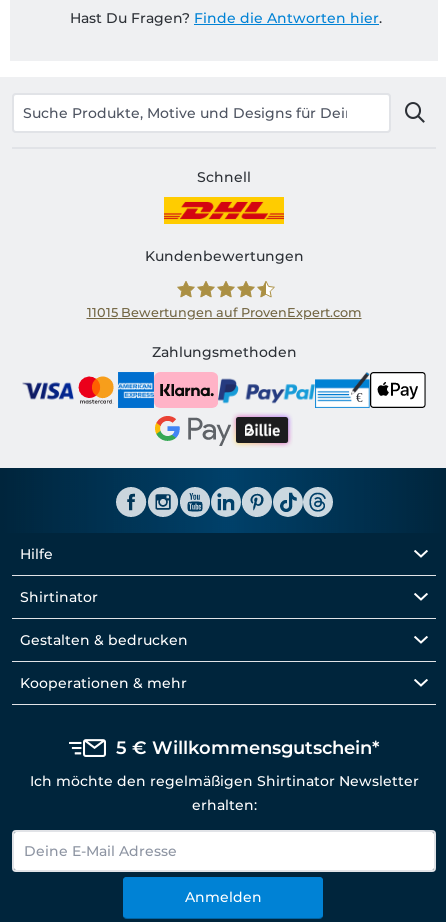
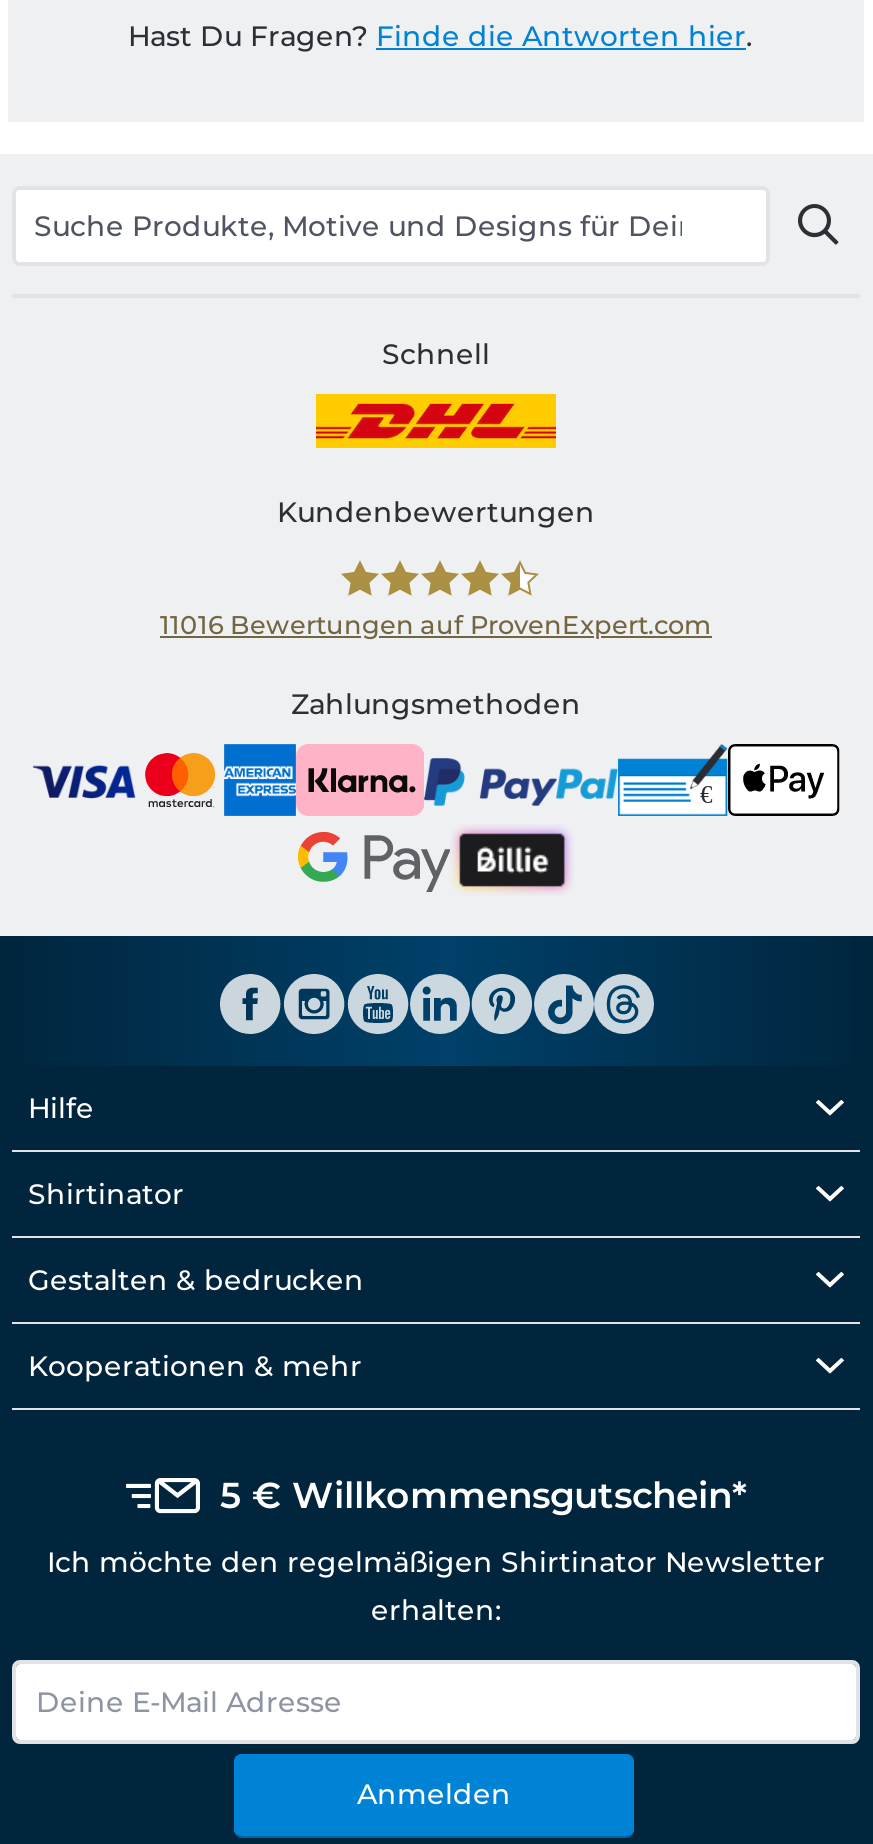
- 11015 Bewertungen auf ProvenExpert.com
+ 11016 Bewertungen auf ProvenExpert.com
